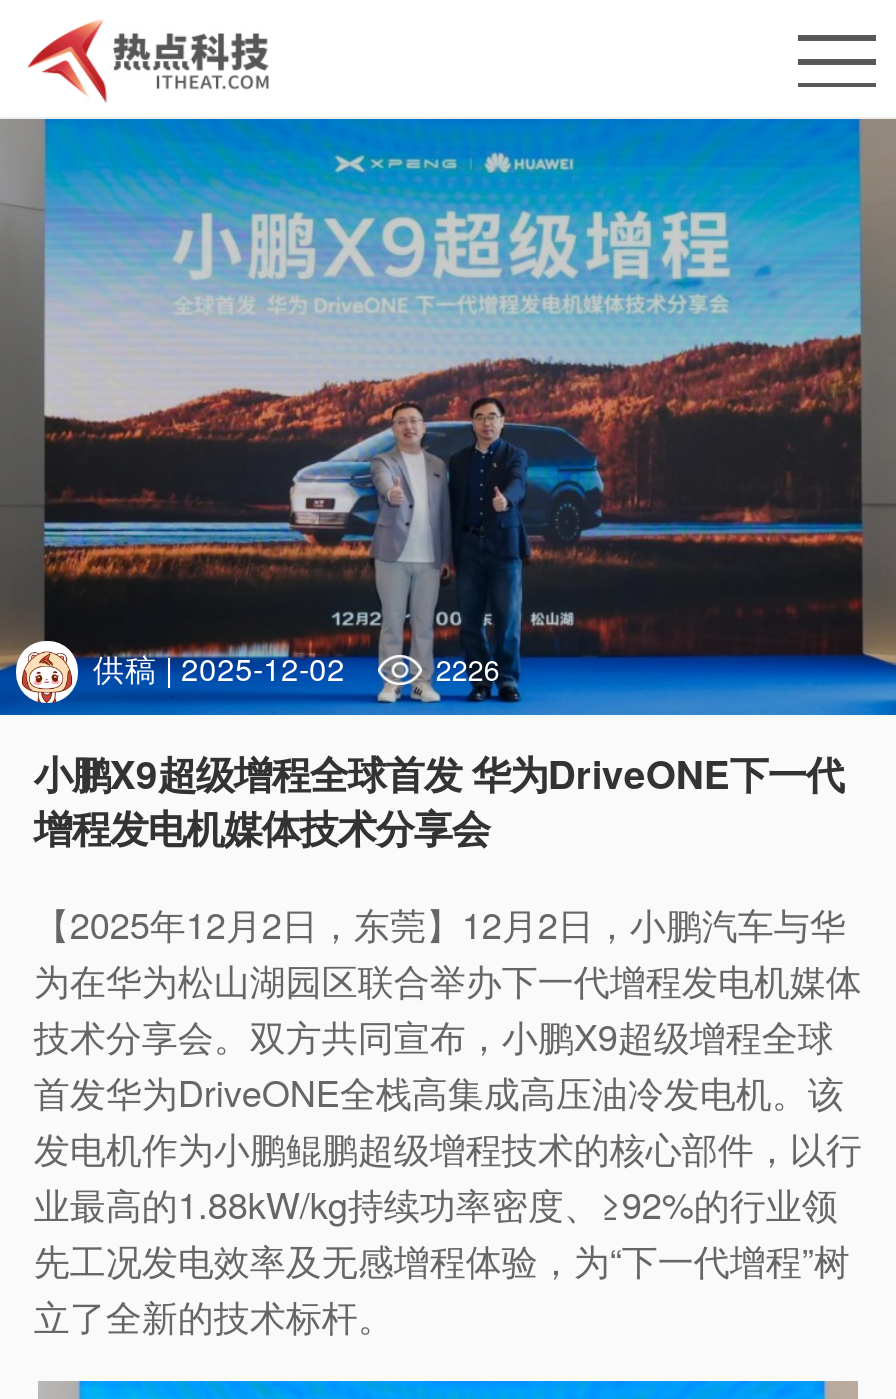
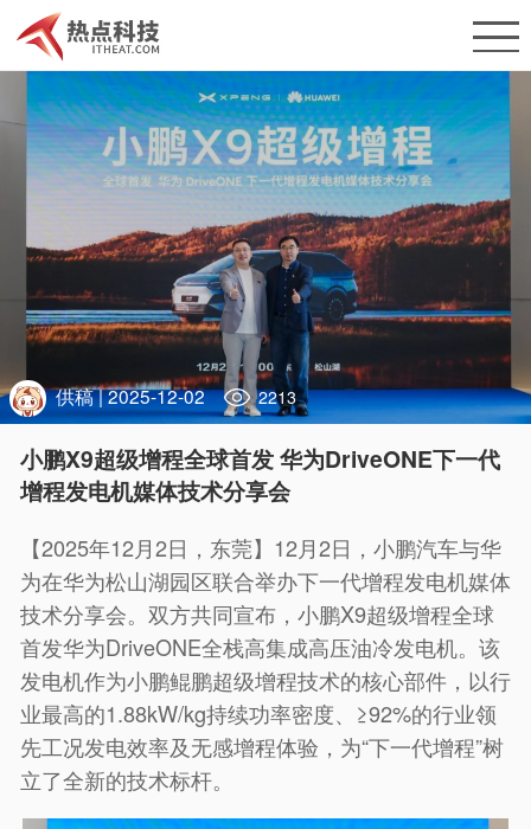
- 2226
+ 2213
